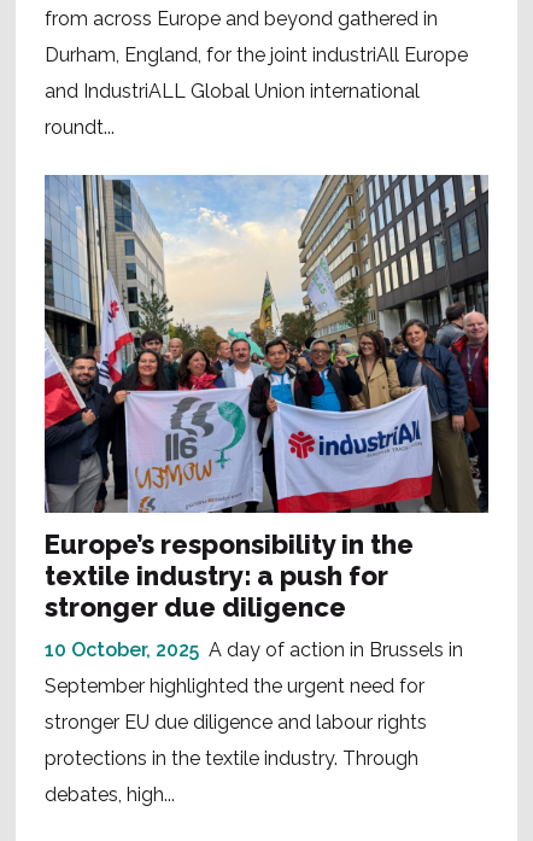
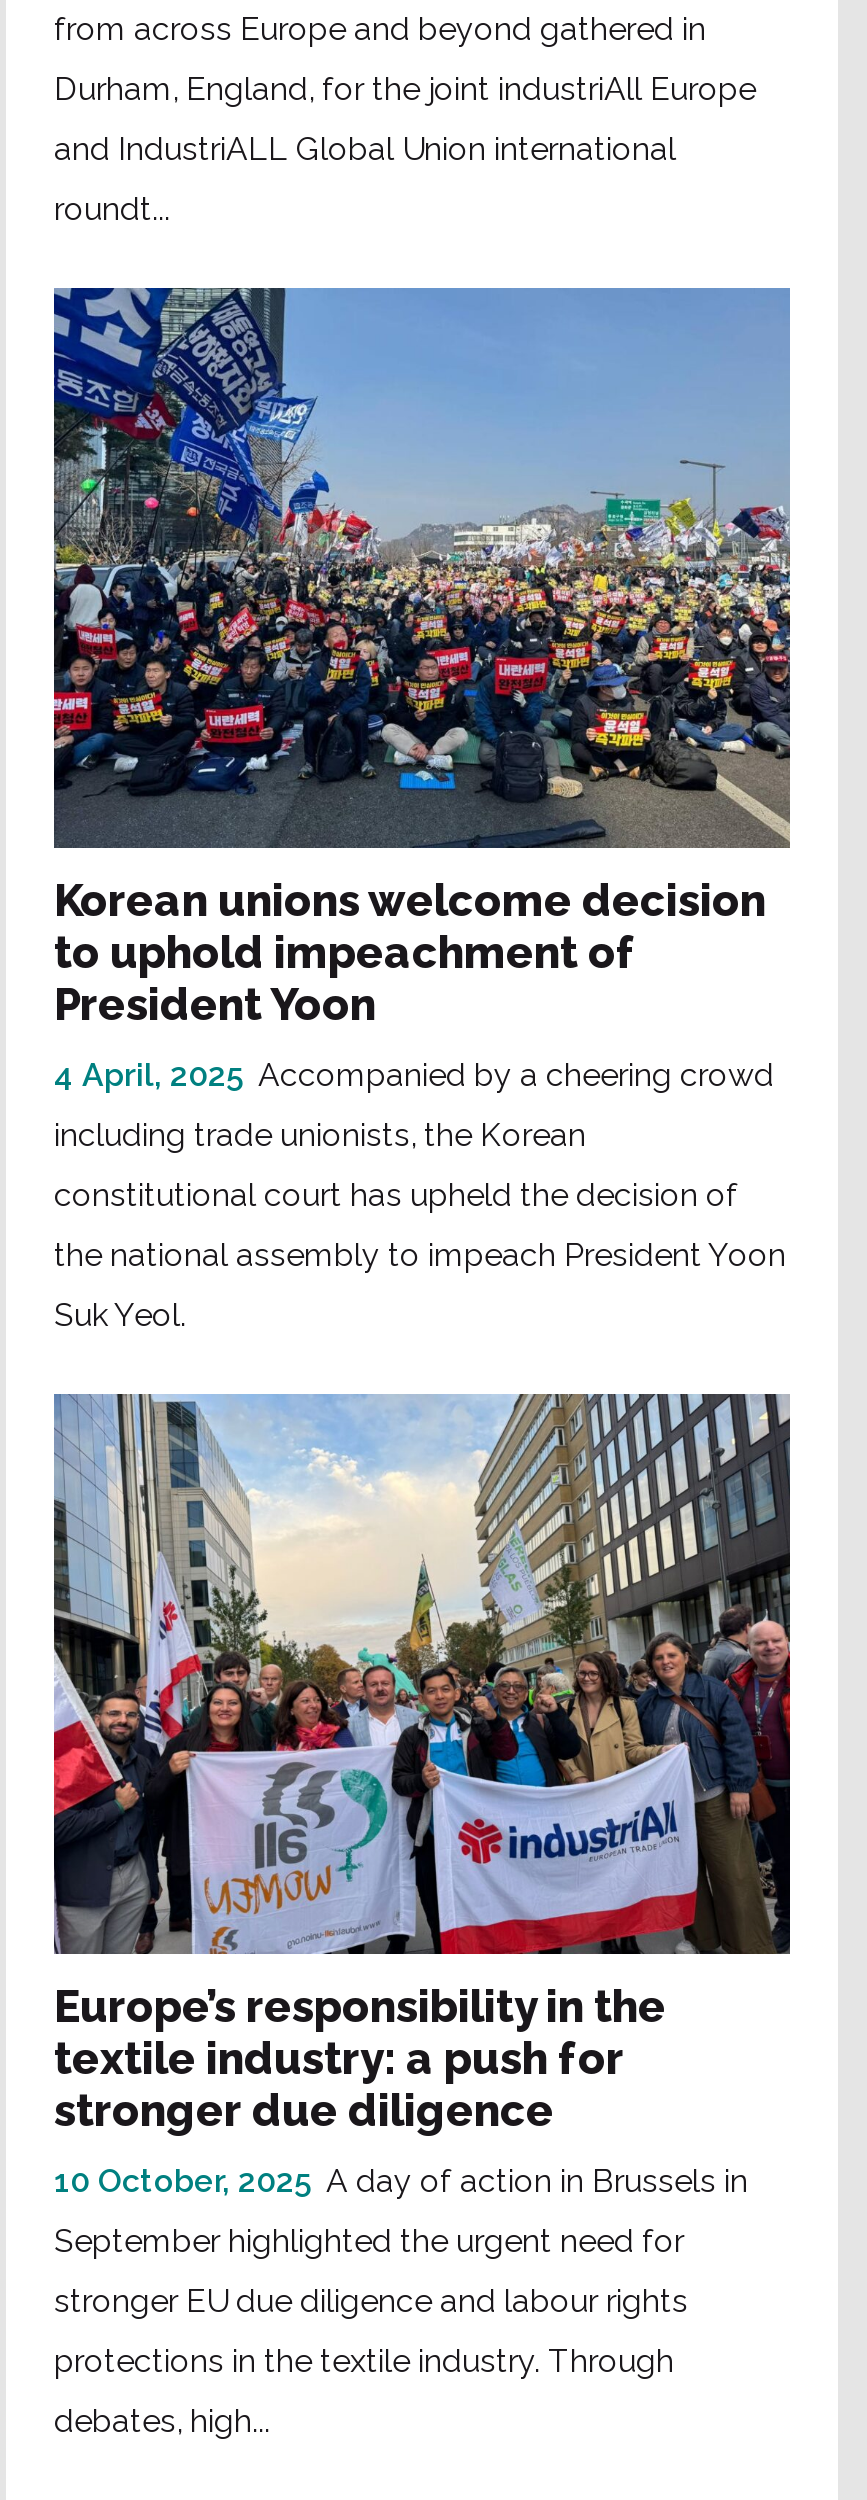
+ [image]
+ Korean unions welcome decision
+ to uphold impeachment of
+ President Yoon
+ 4 April, 2025 Accompanied by a cheering crowd
+ including trade unionists, the Korean
+ constitutional court has upheld the decision of
+ the national assembly to impeach President Yoon
+ Suk Yeol.
